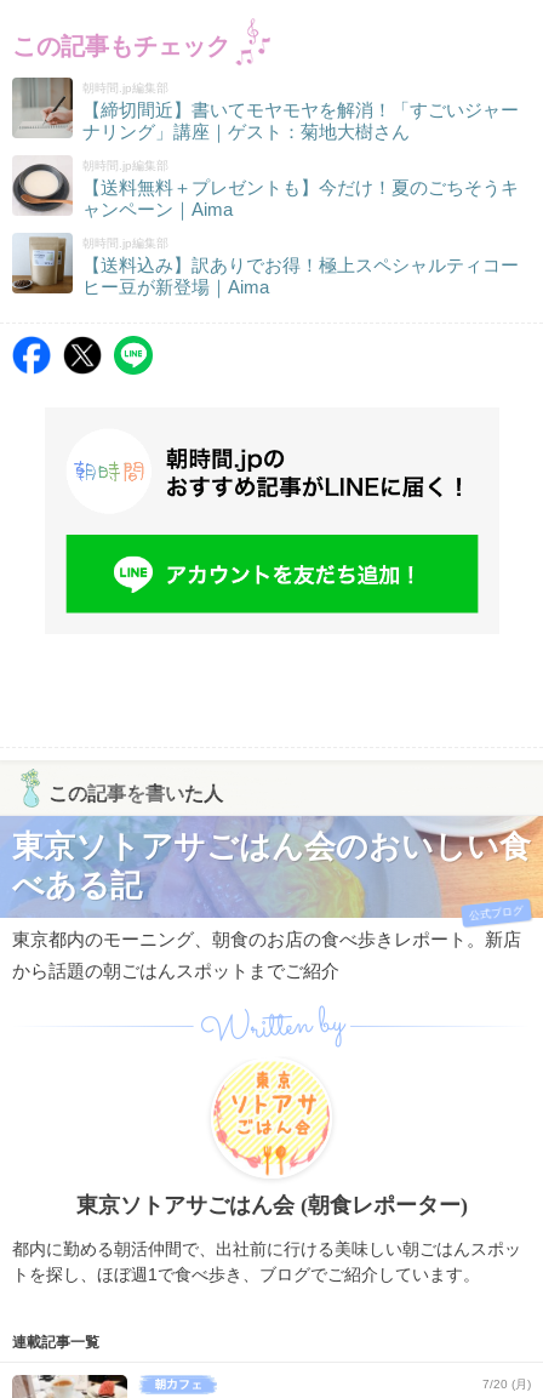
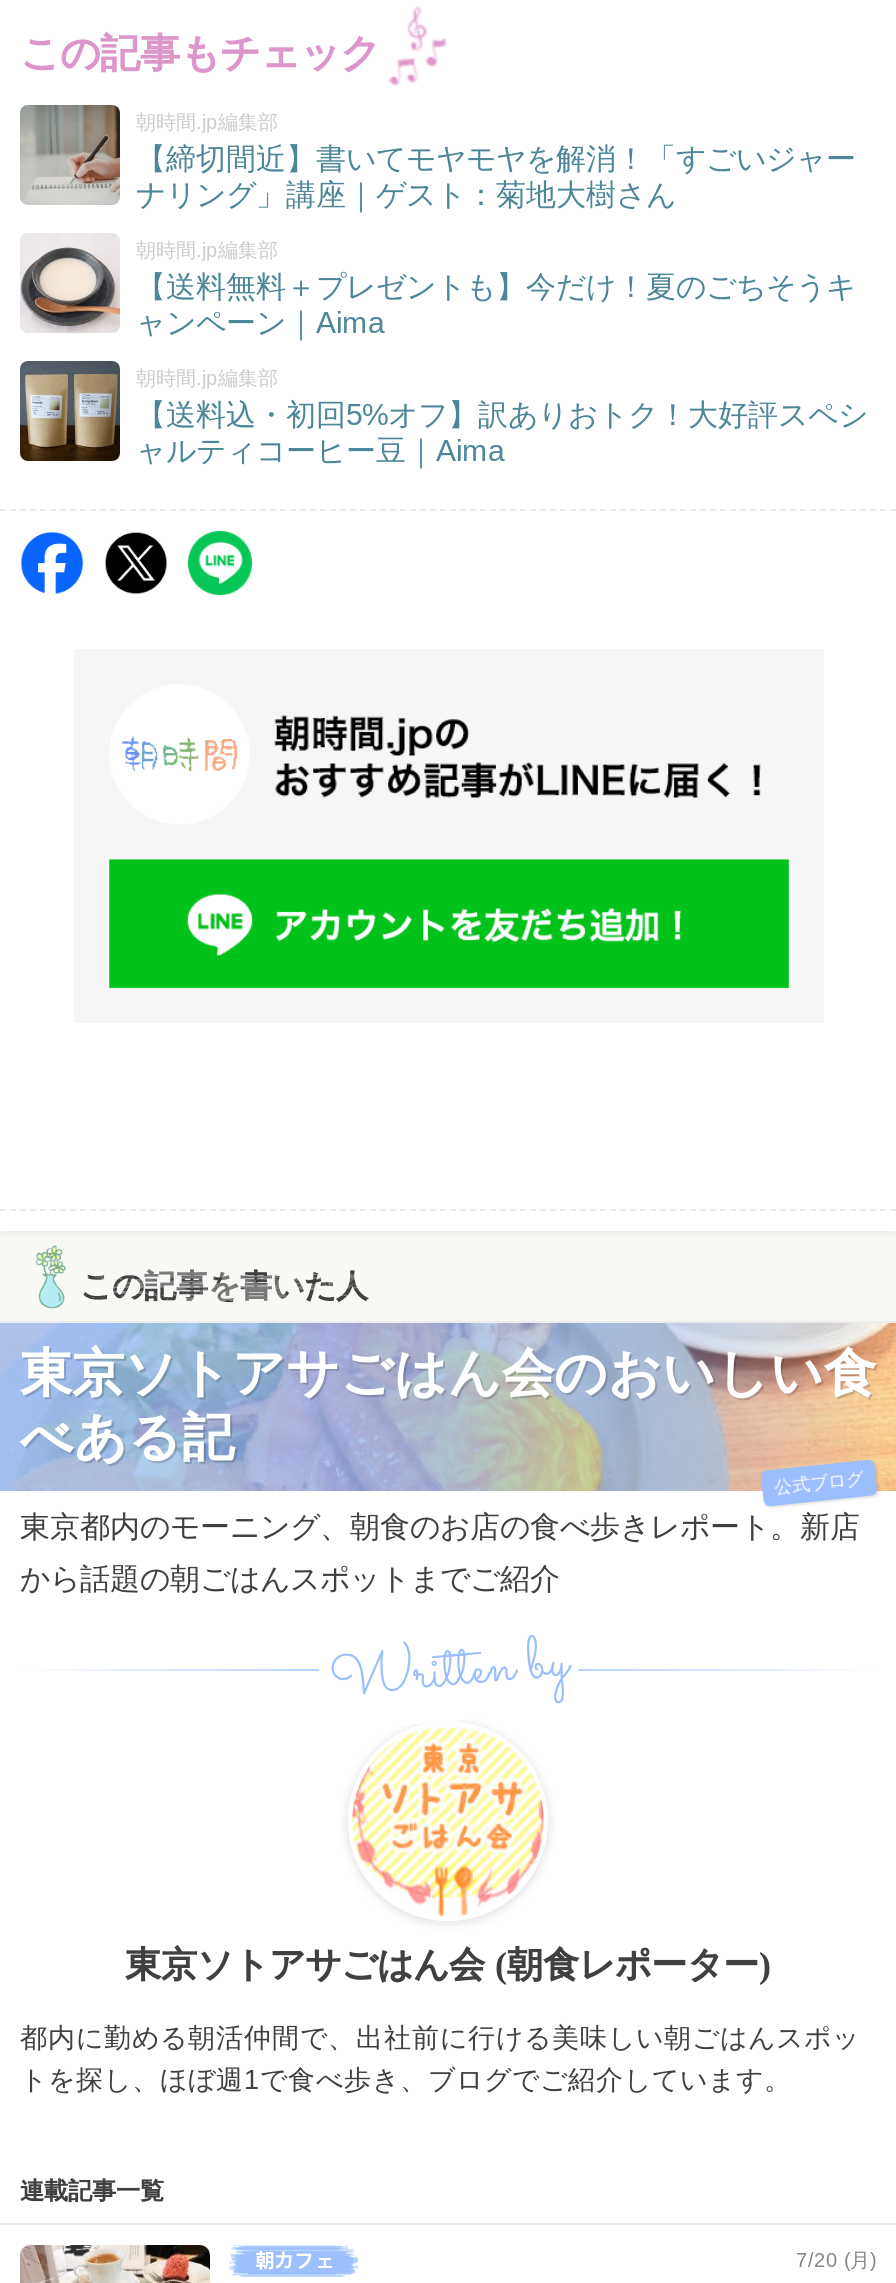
- [image]
- 【送料込み】訳ありでお得！極上スペシャルティコー
- ヒー豆が新登場｜Aima
+ [image]
+ 【送料込・初回5%オフ】訳ありおトク！大好評スペシ
+ ャルティコーヒー豆｜Aima
